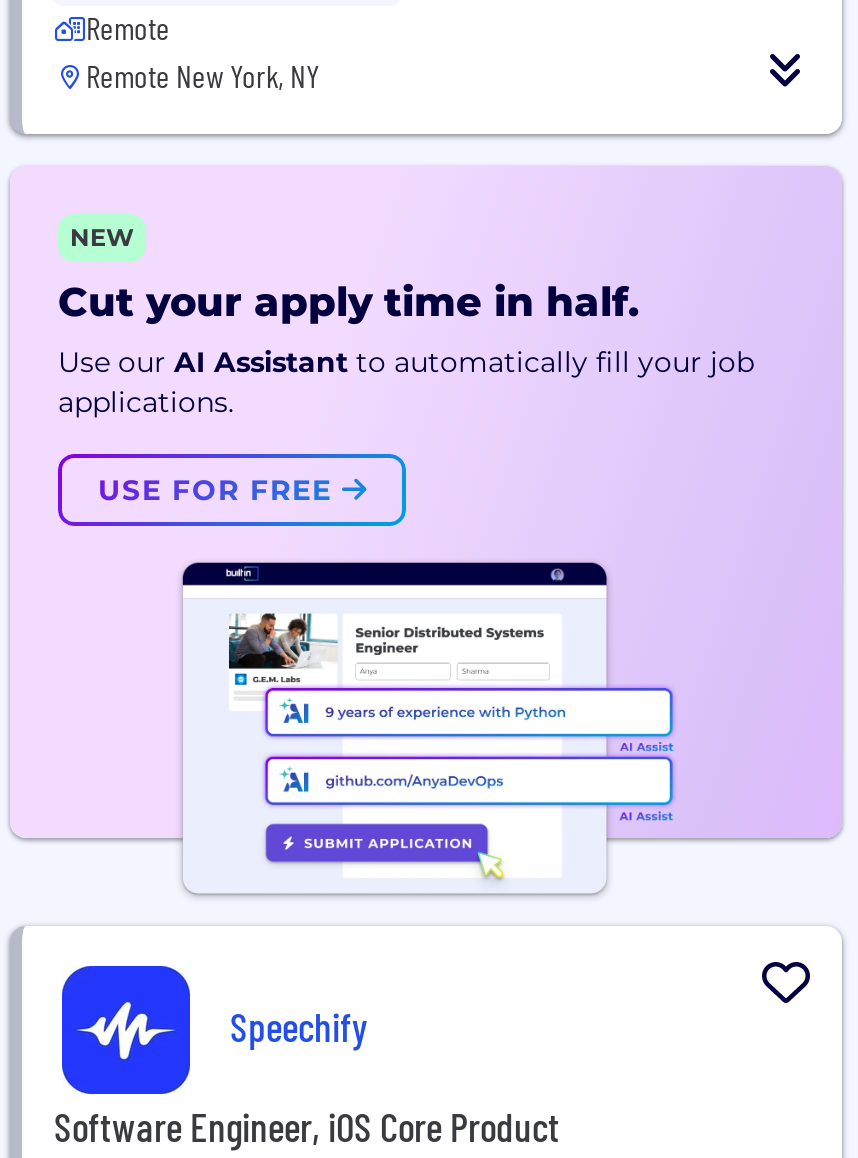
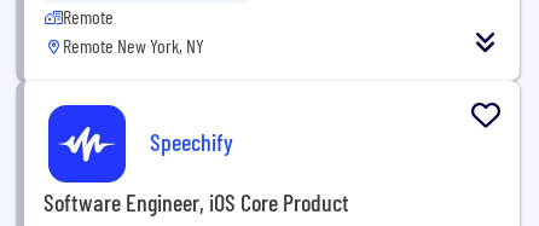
- [image]
- NEW
- Cut your apply time in half.
- Use our AI Assistant to automatically fill your job
- applications.
- USE FOR FREE
